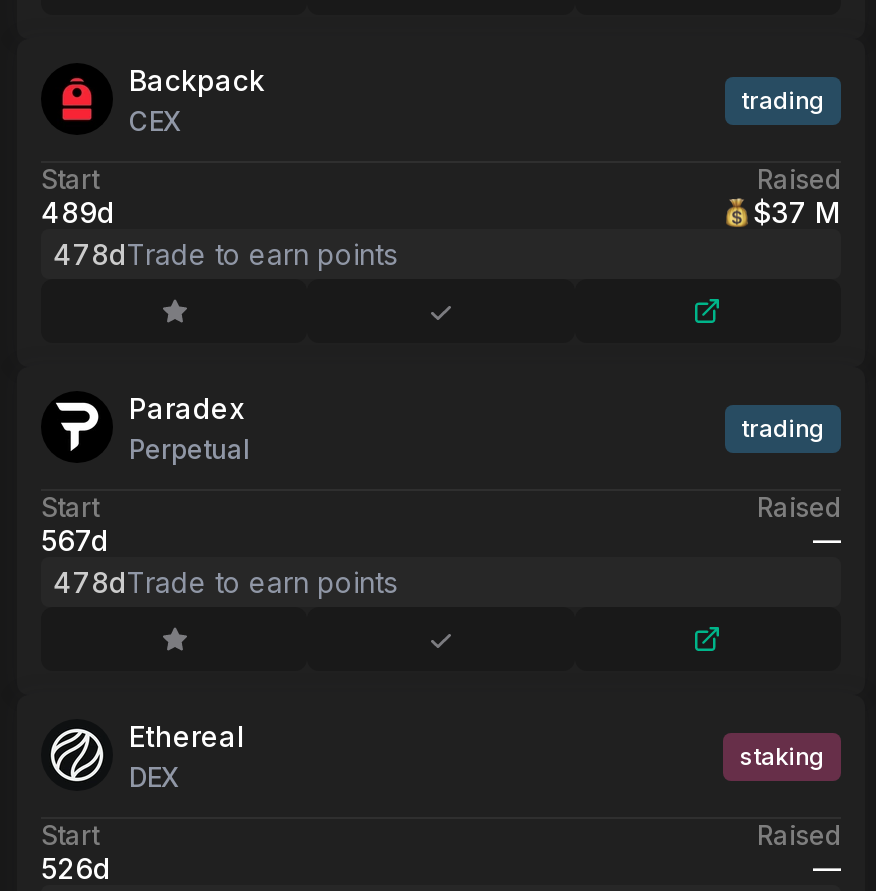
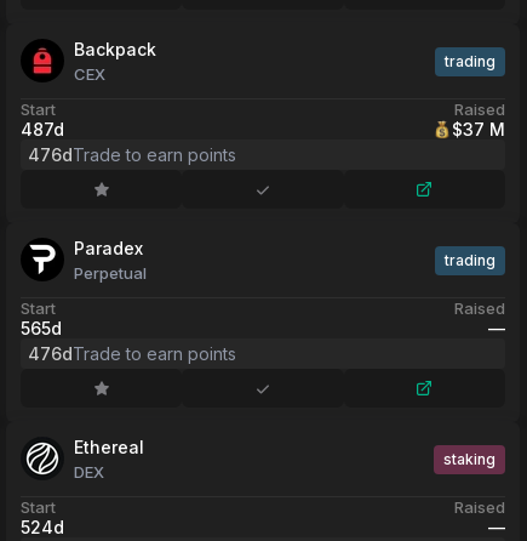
- 489d
+ 487d

- 478dTrade to earn points
+ 476dTrade to earn points

- 567d
+ 565d

- 478dTrade to earn points
+ 476dTrade to earn points

- 526d
+ 524d
